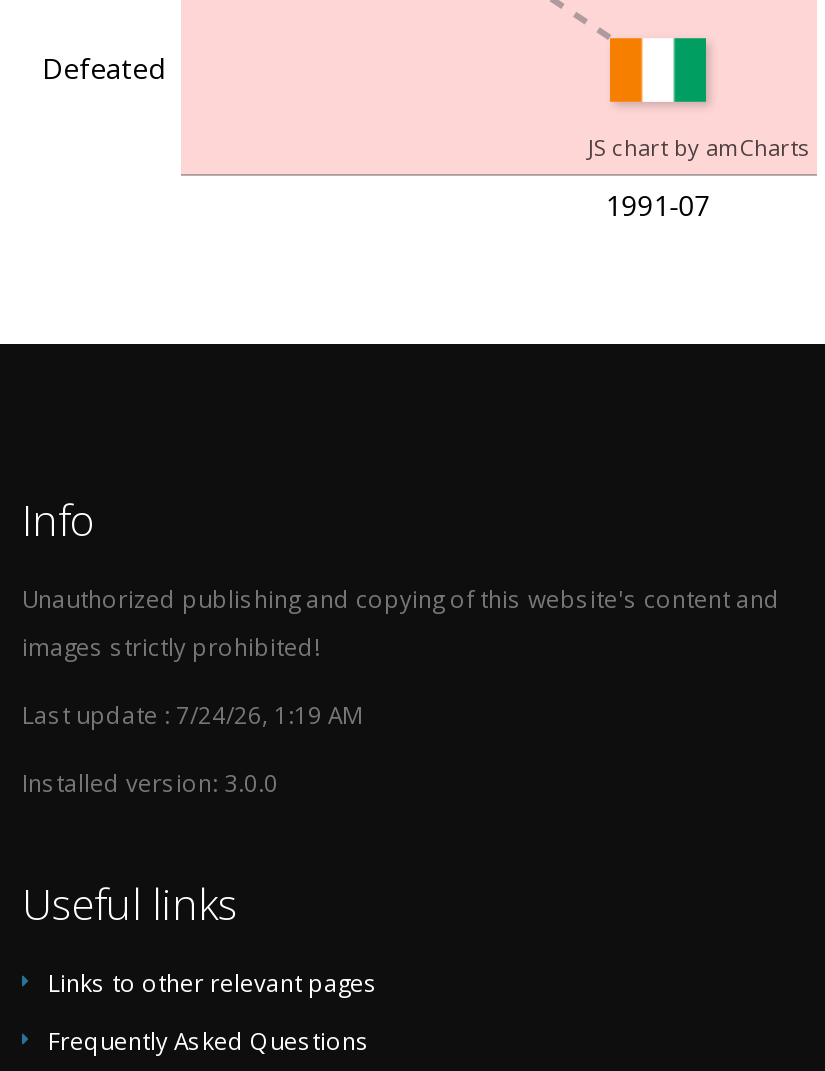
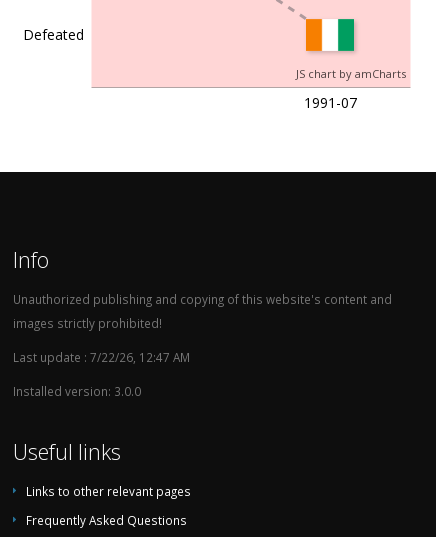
- Last update : 7/24/26, 1:19 AM
+ Last update : 7/22/26, 12:47 AM
